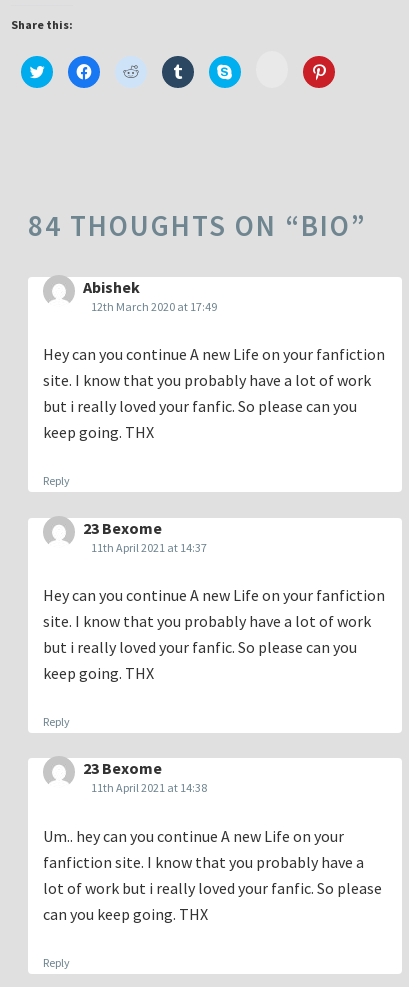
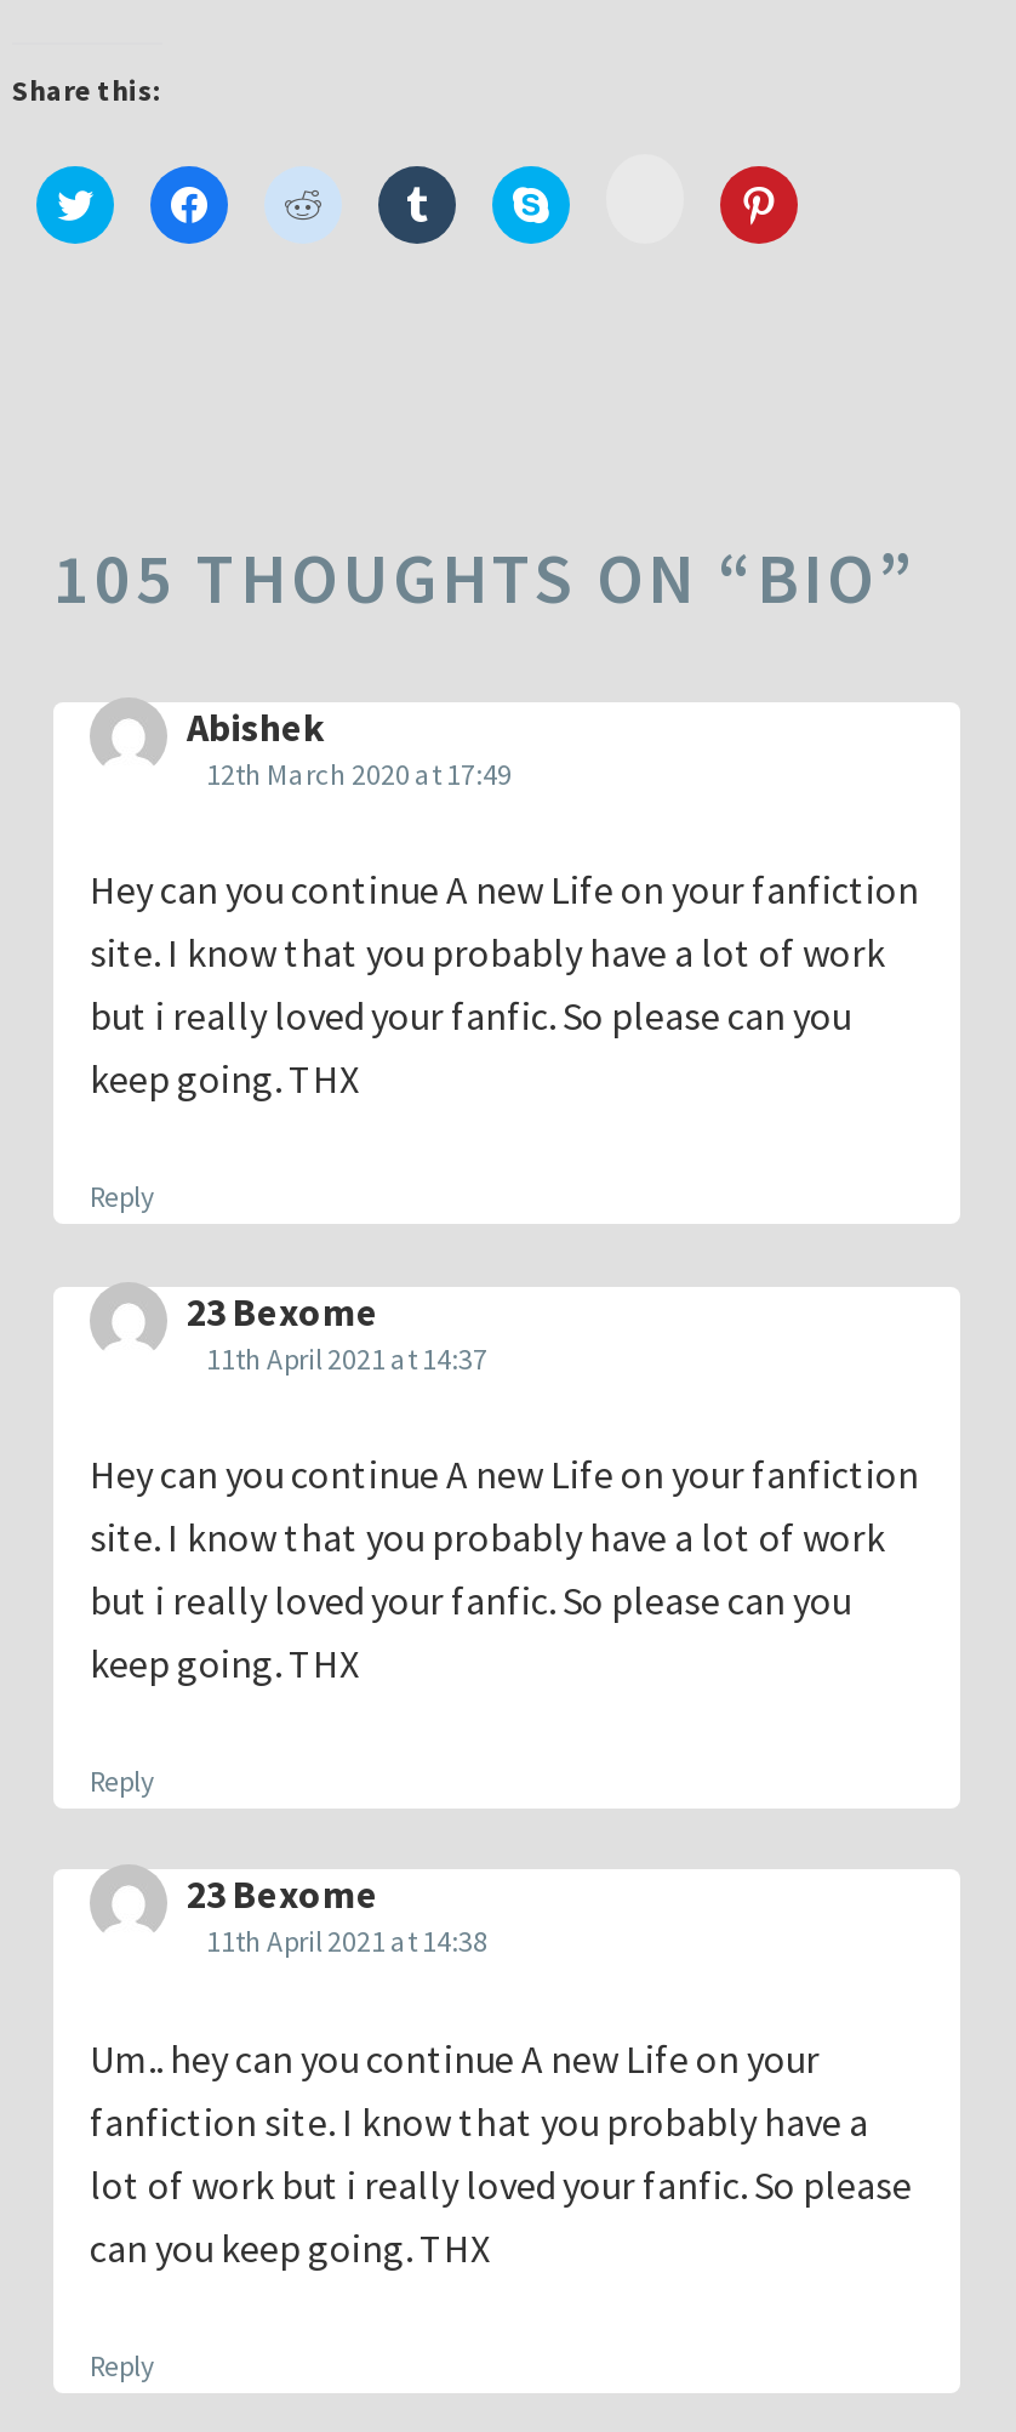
- 84 THOUGHTS ON “BIO”
+ 105 THOUGHTS ON “BIO”
